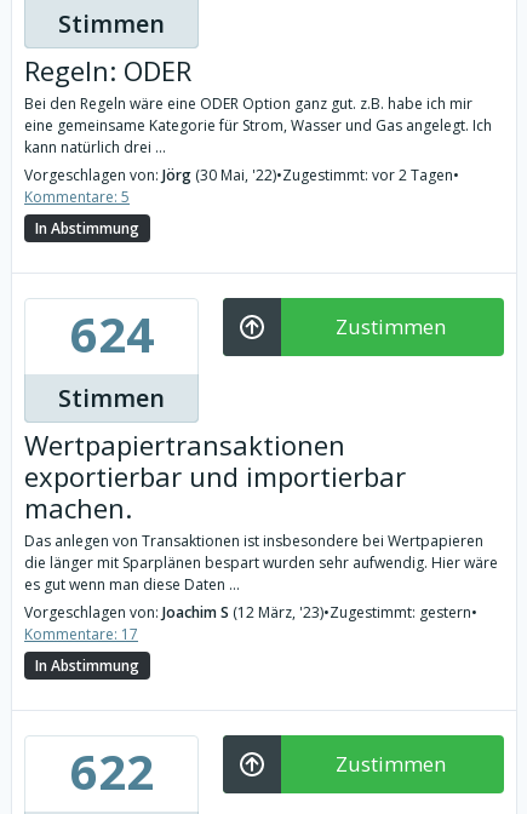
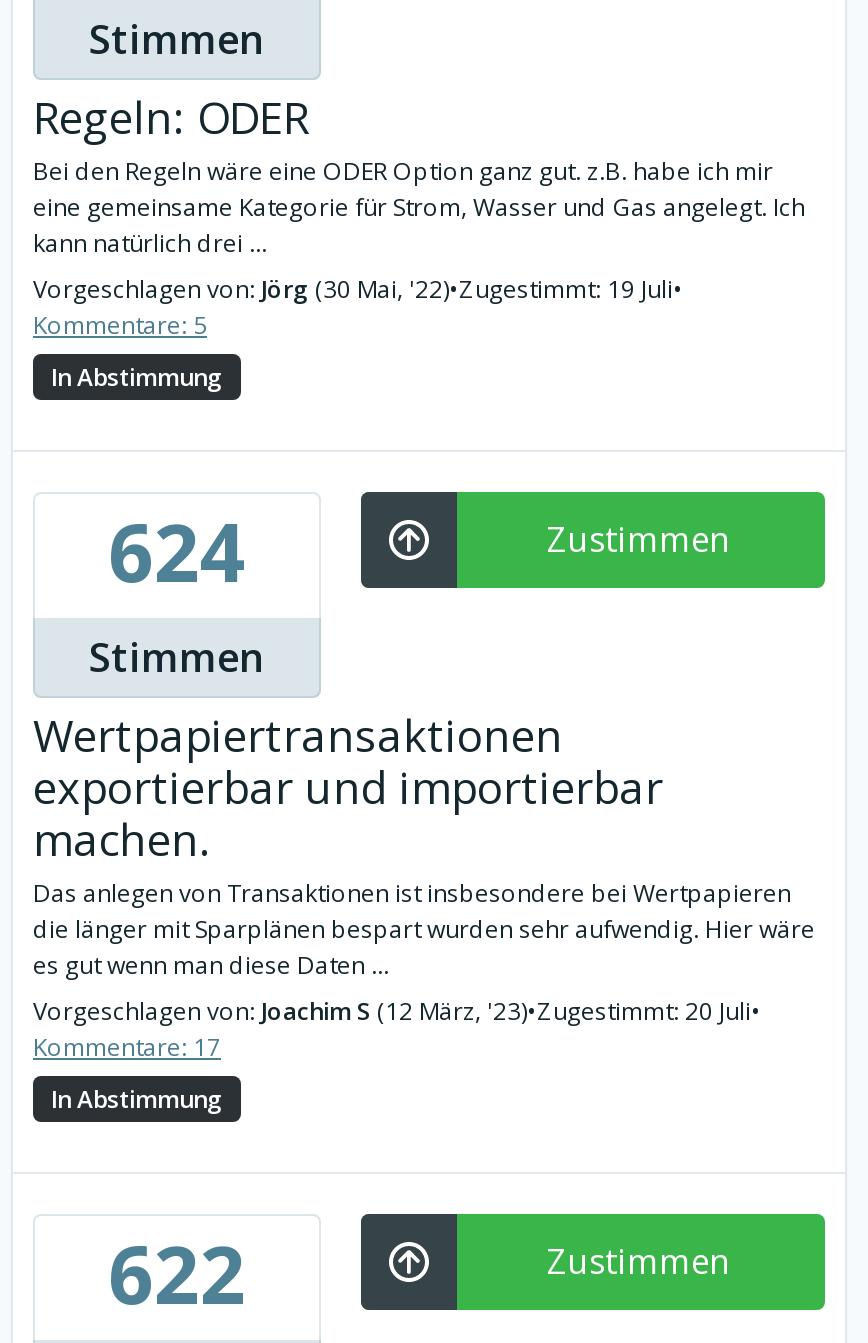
- Vorgeschlagen von: Jörg (30 Mai, '22)•Zugestimmt: vor 2 Tagen•
+ Vorgeschlagen von: Jörg (30 Mai, '22)•Zugestimmt: 19 Juli•

- Vorgeschlagen von: Joachim S (12 März, '23)•Zugestimmt: gestern•
+ Vorgeschlagen von: Joachim S (12 März, '23)•Zugestimmt: 20 Juli•
